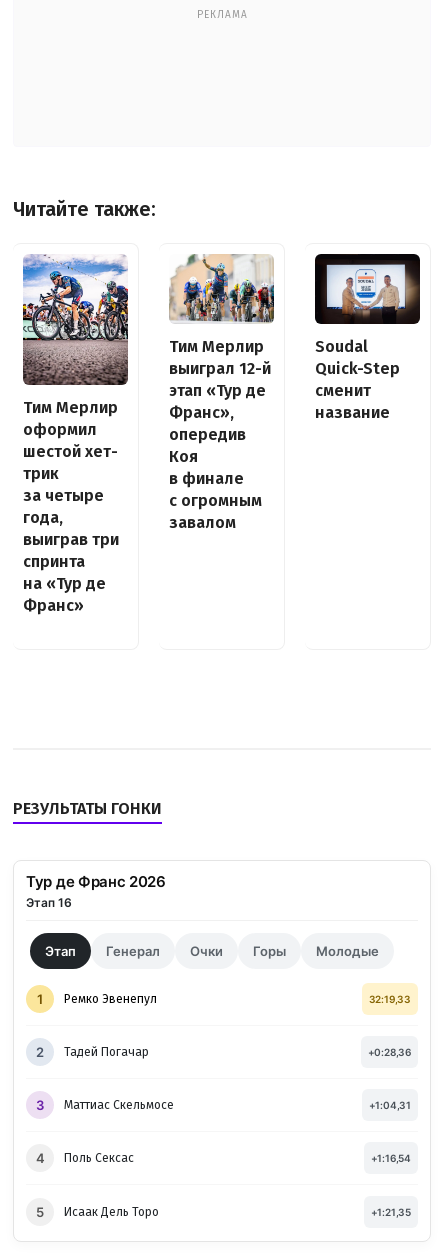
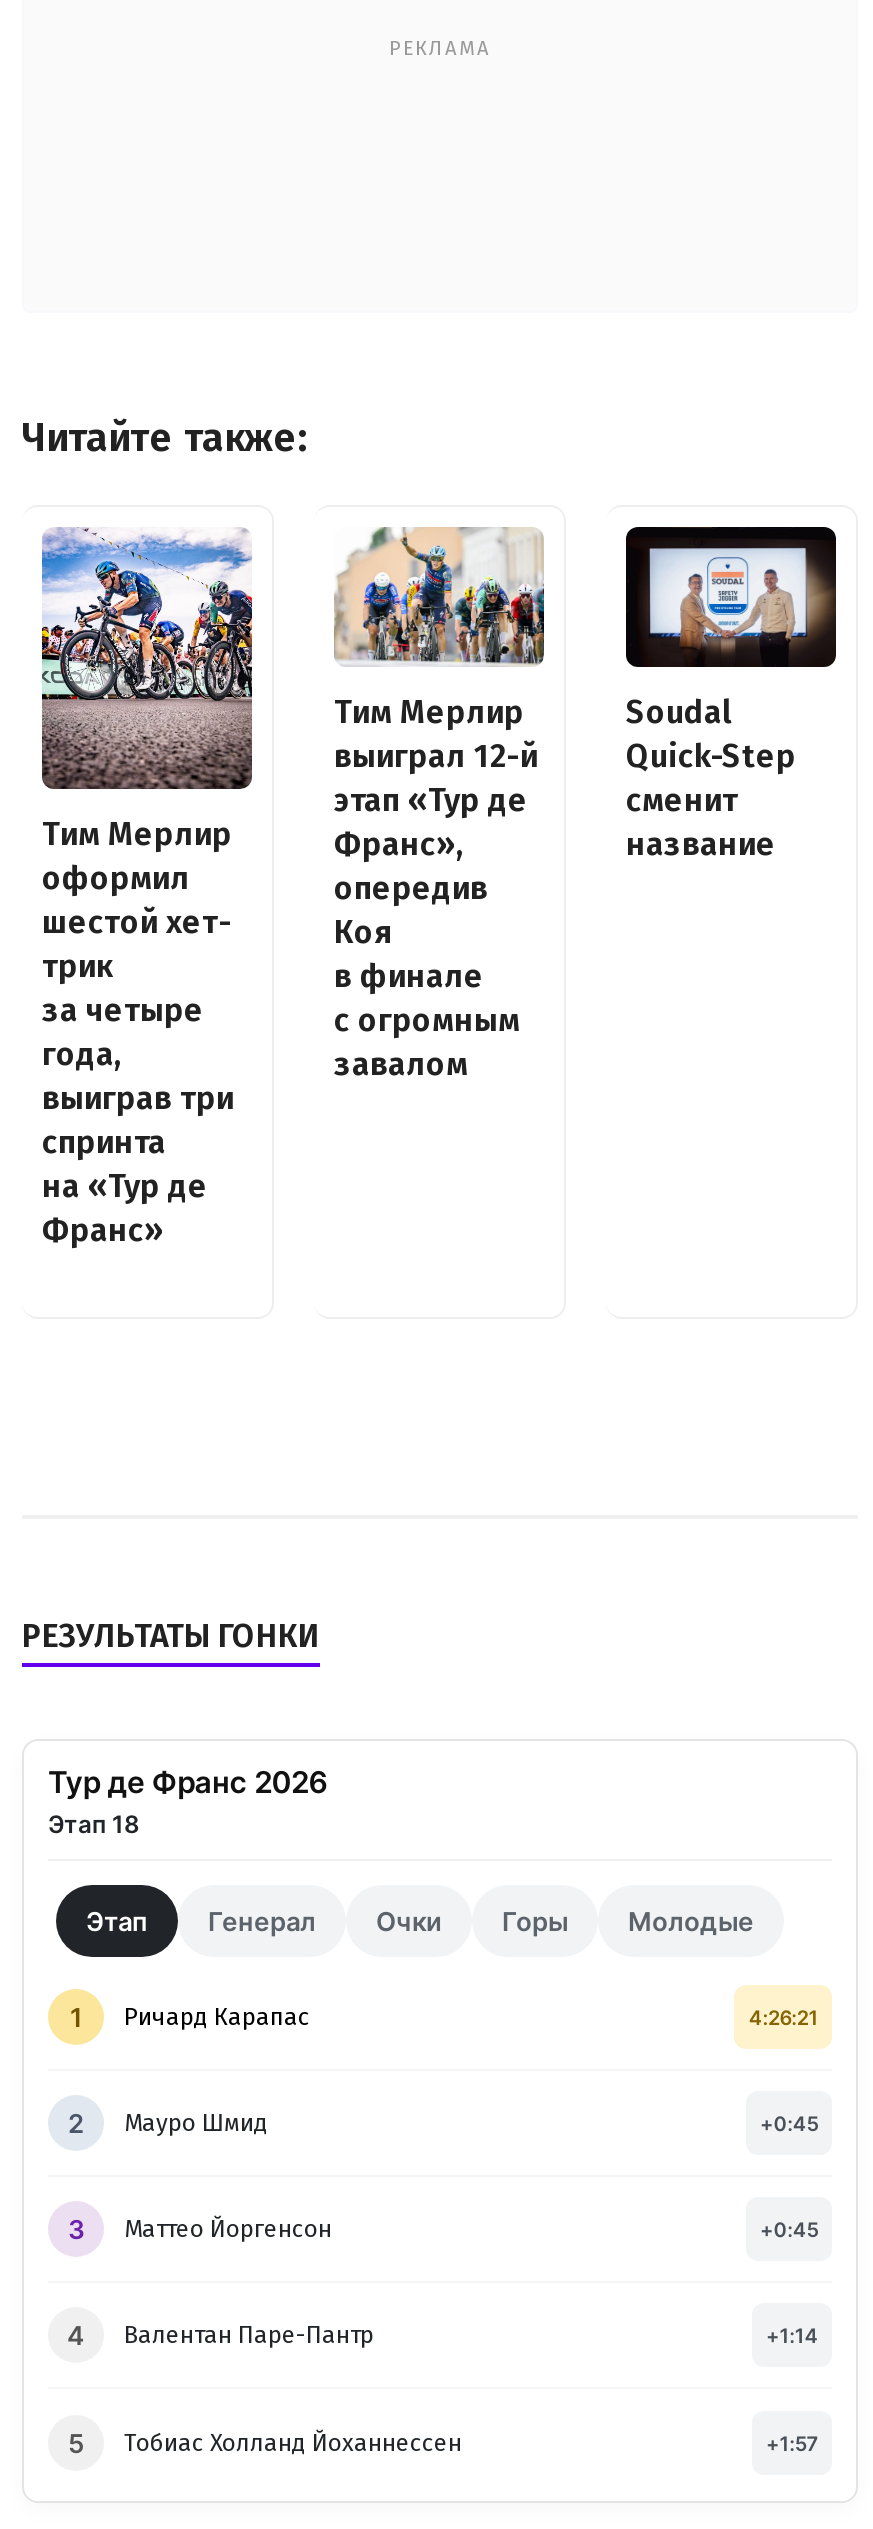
- Этап 16
+ Этап 18

- Ремко Эвенепул
- 32:19,33
+ Ричард Карапас
+ 4:26:21

- Тадей Погачар
- +0:28,36
+ Мауро Шмид
+ +0:45

- Маттиас Скельмосе
- +1:04,31
+ Маттео Йоргенсон
+ +0:45

- Поль Сексас
- +1:16,54
+ Валентан Паре-Пантр
+ +1:14

- Исаак Дель Торо
- +1:21,35
+ Тобиас Холланд Йоханнессен
+ +1:57
